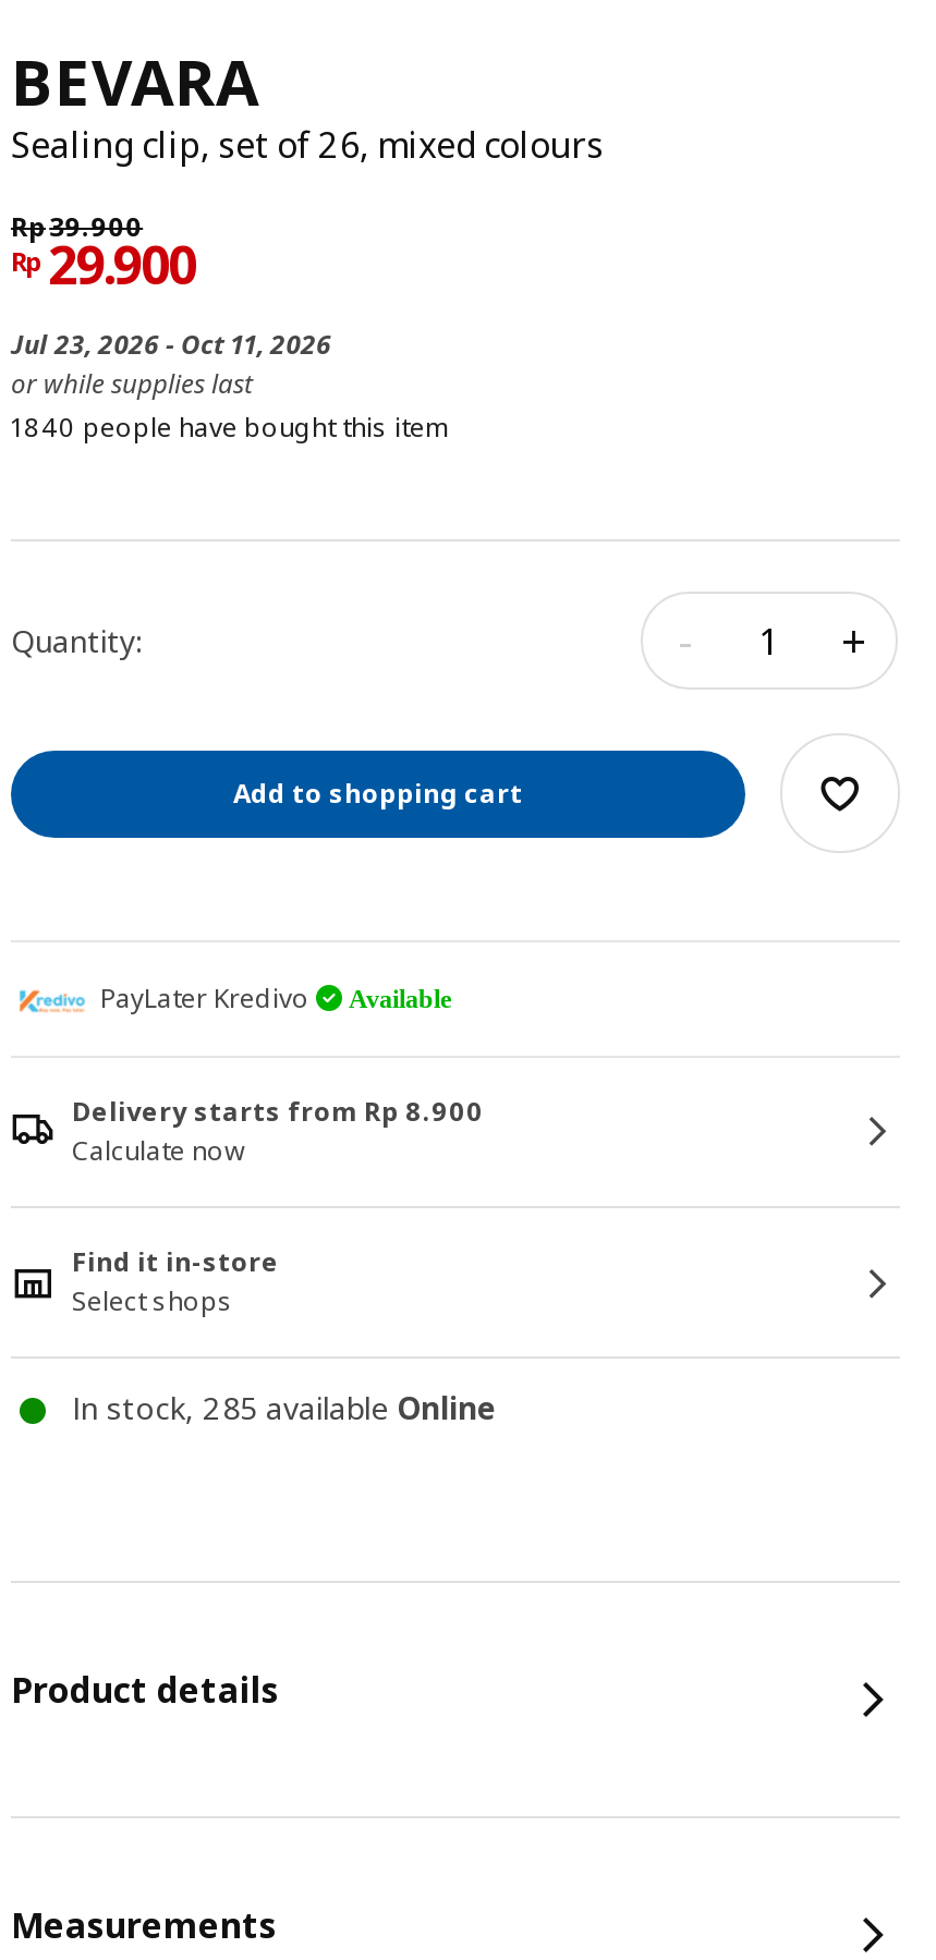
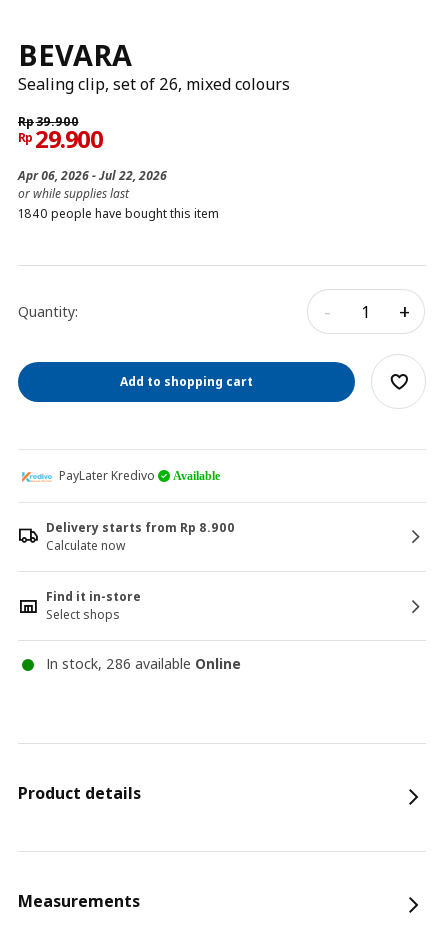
- Jul 23, 2026 - Oct 11, 2026
+ Apr 06, 2026 - Jul 22, 2026

- In stock, 285 available Online
+ In stock, 286 available Online
